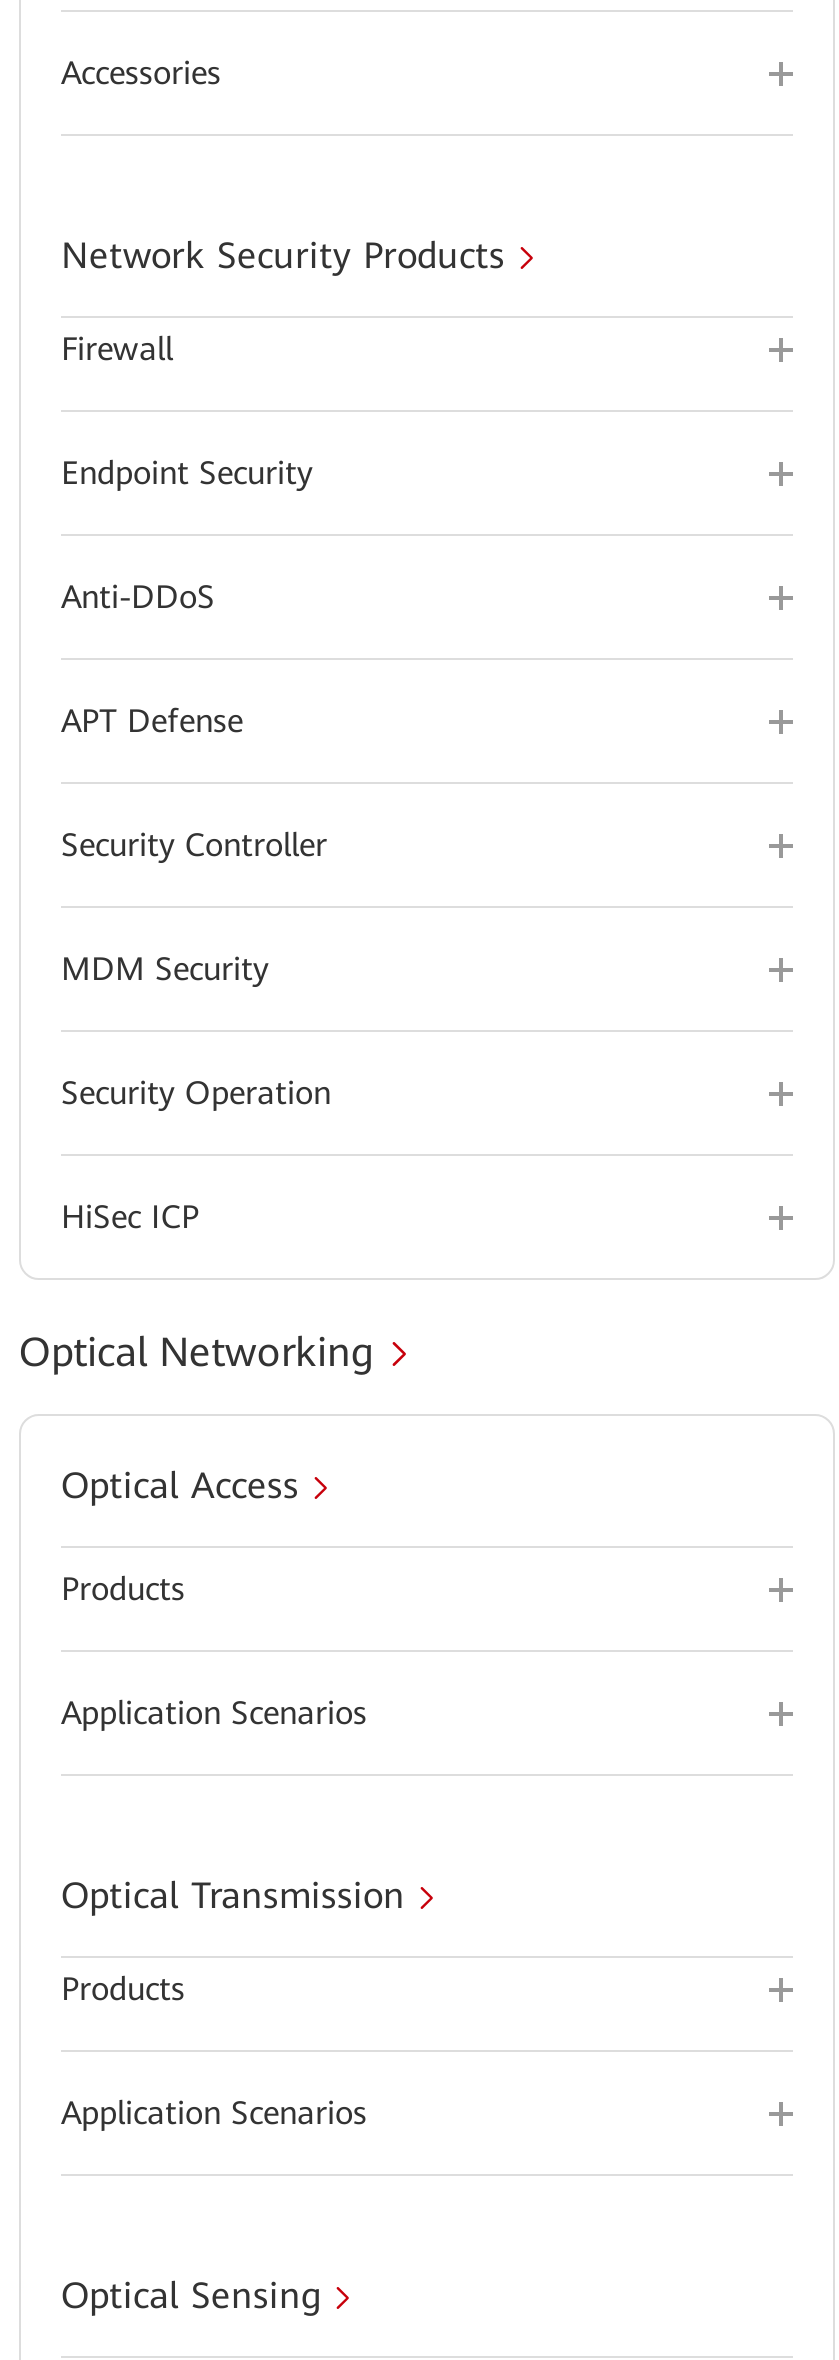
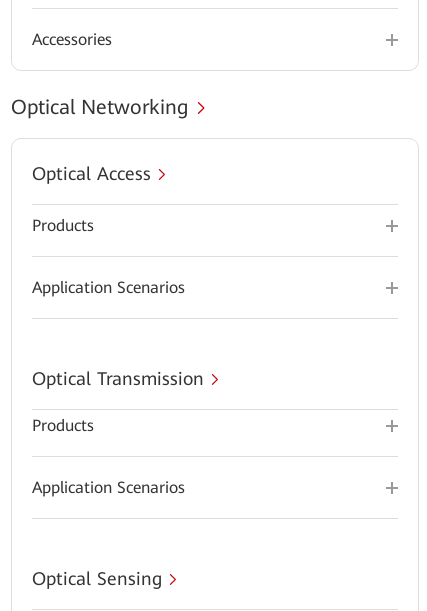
- Network Security Products
- Firewall
- Endpoint Security
- Anti-DDoS
- APT Defense
- Security Controller
- MDM Security
- Security Operation
- HiSec ICP
